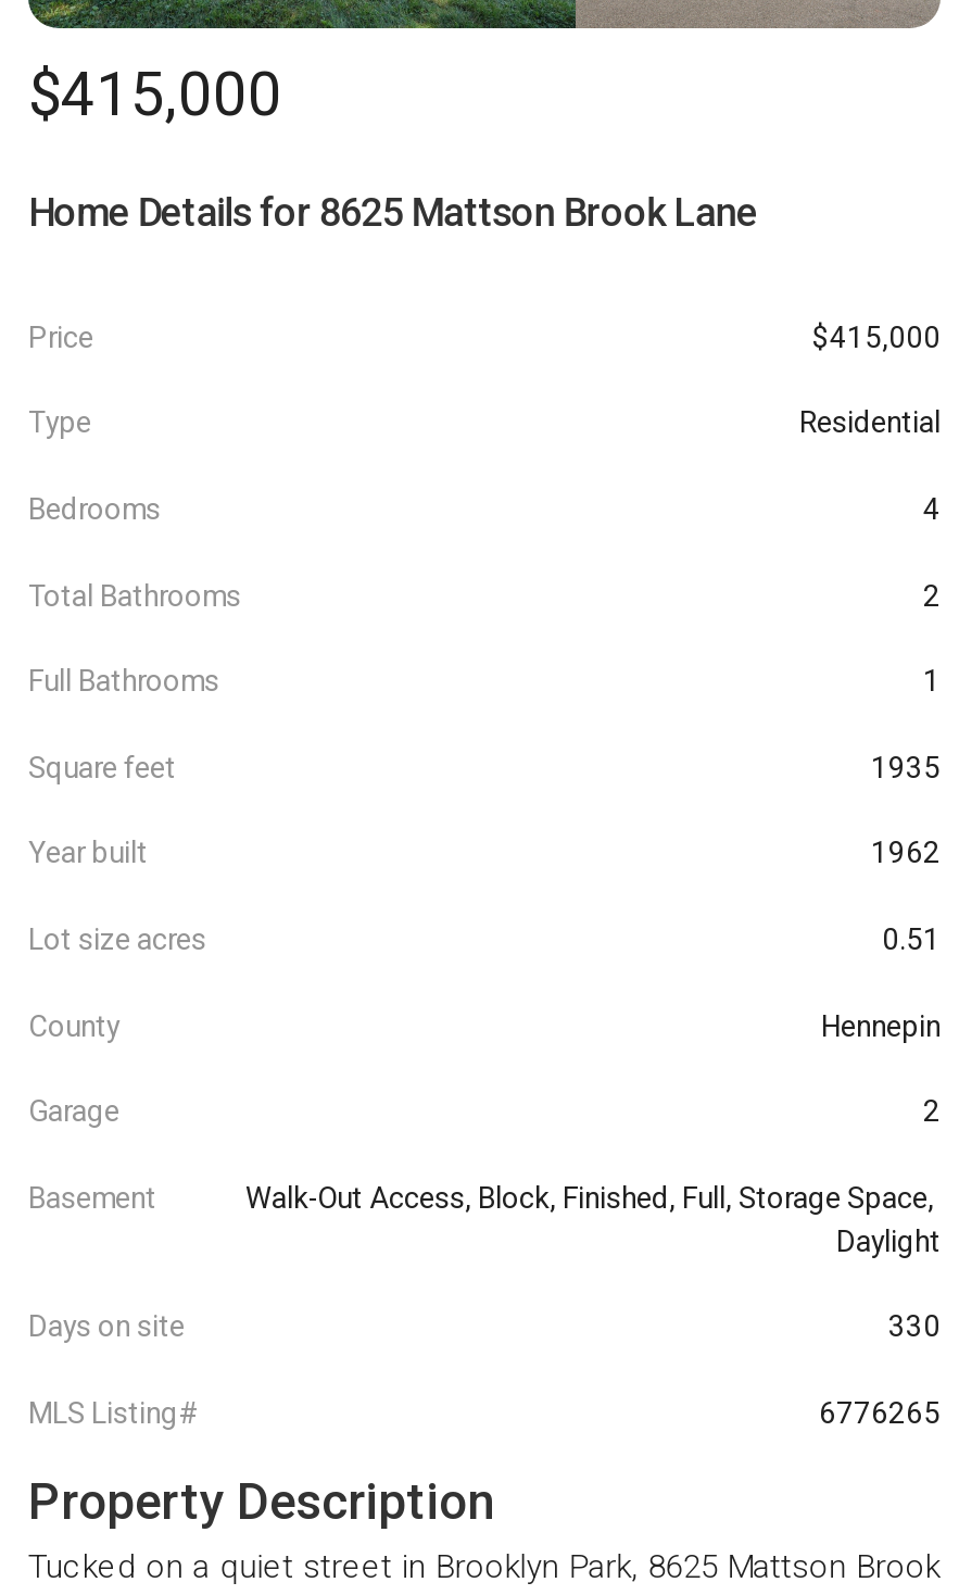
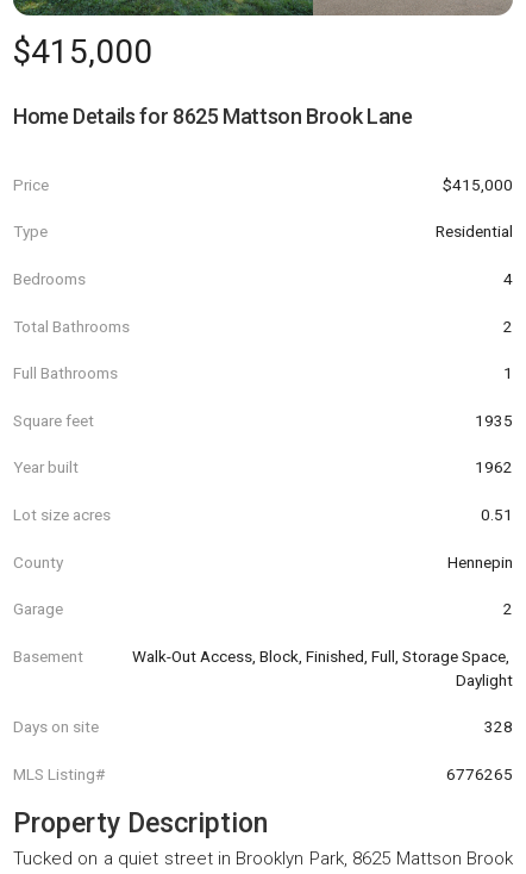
- 330
+ 328
